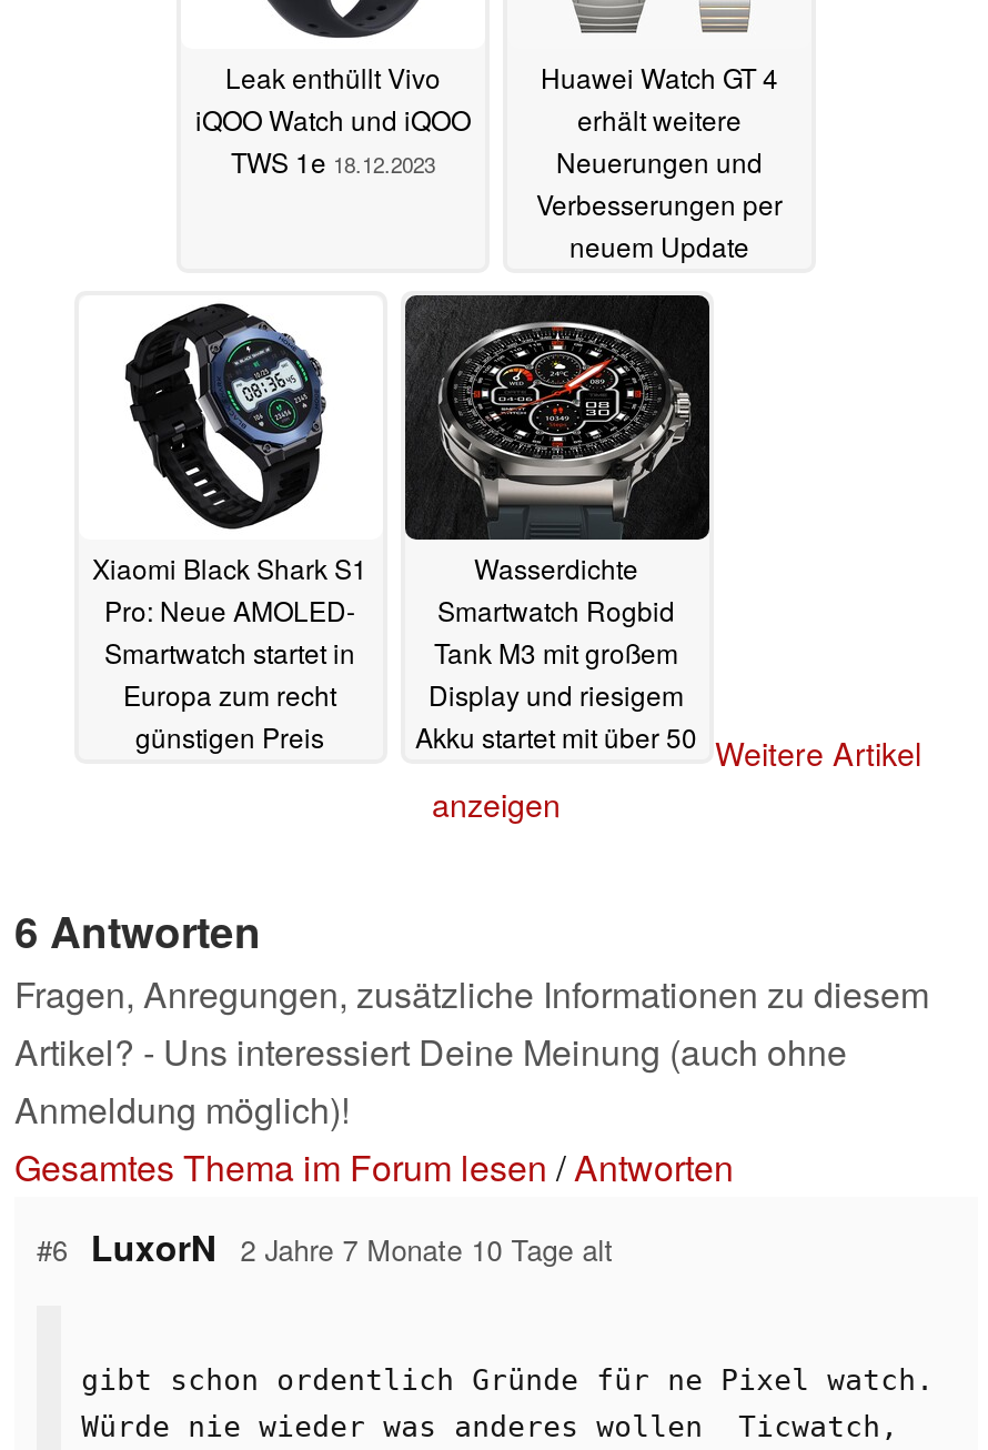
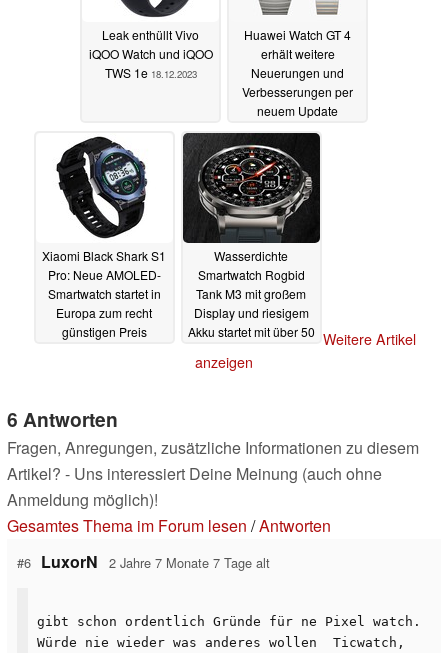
- #6 LuxorN 2 Jahre 7 Monate 10 Tage alt
+ #6 LuxorN 2 Jahre 7 Monate 7 Tage alt
